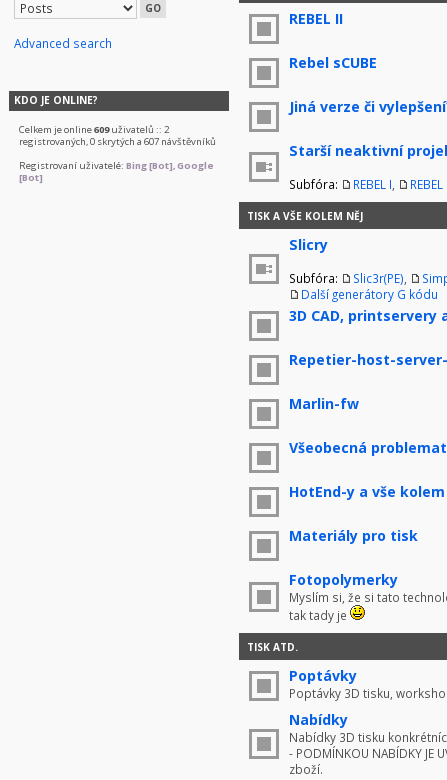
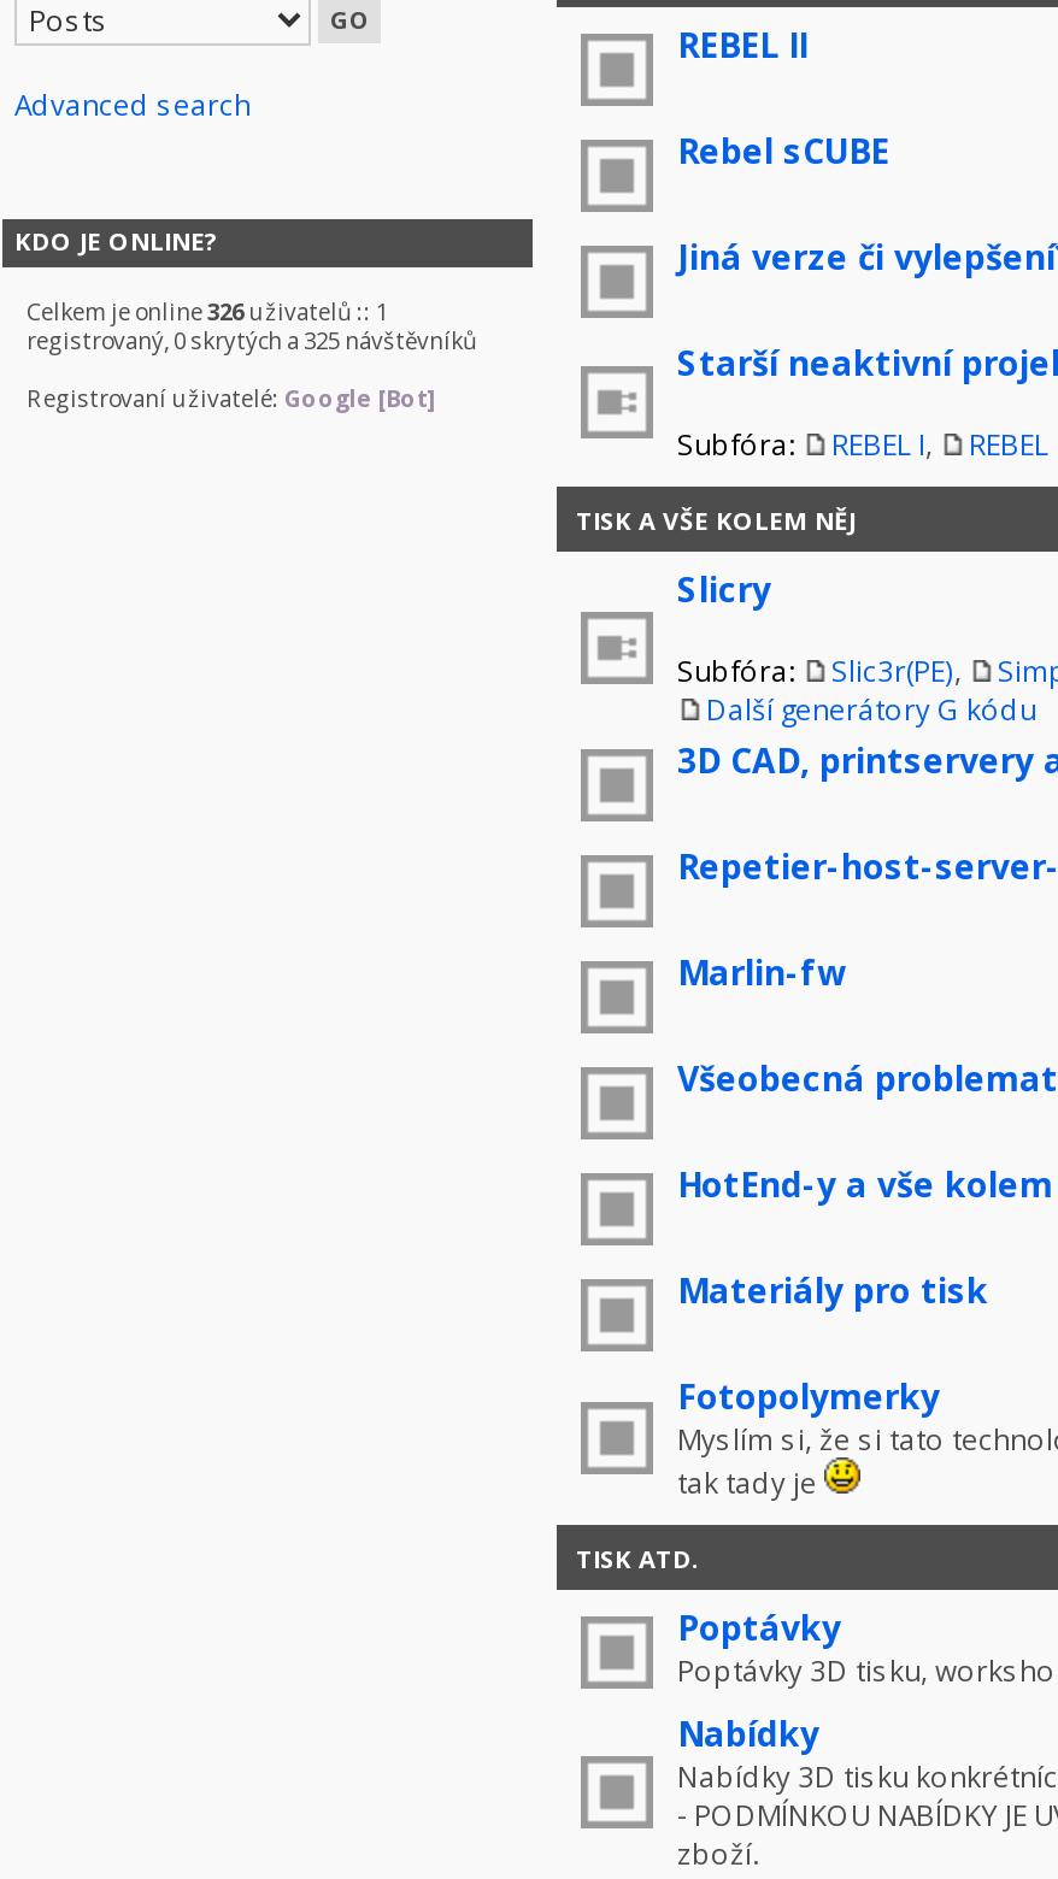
- Celkem je online609 uživatelů :: 2
- registrovaných, 0 skrytých a 607 návštěvníků
+ Celkem je online326 uživatelů :: 1
+ registrovaný, 0 skrytých a 325 návštěvníků

- Registrovaní uživatelé: Bing [Bot], Google
- [Bot]
+ Registrovaní uživatelé: Google [Bot]
